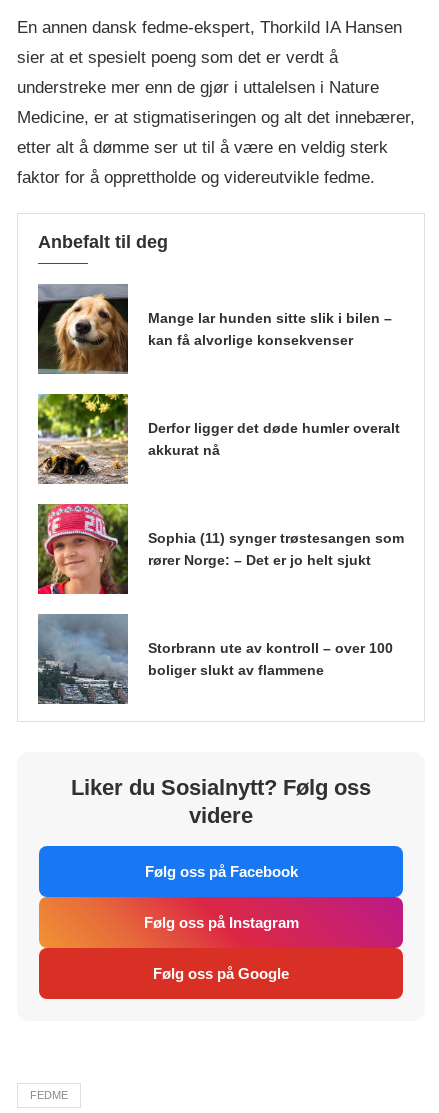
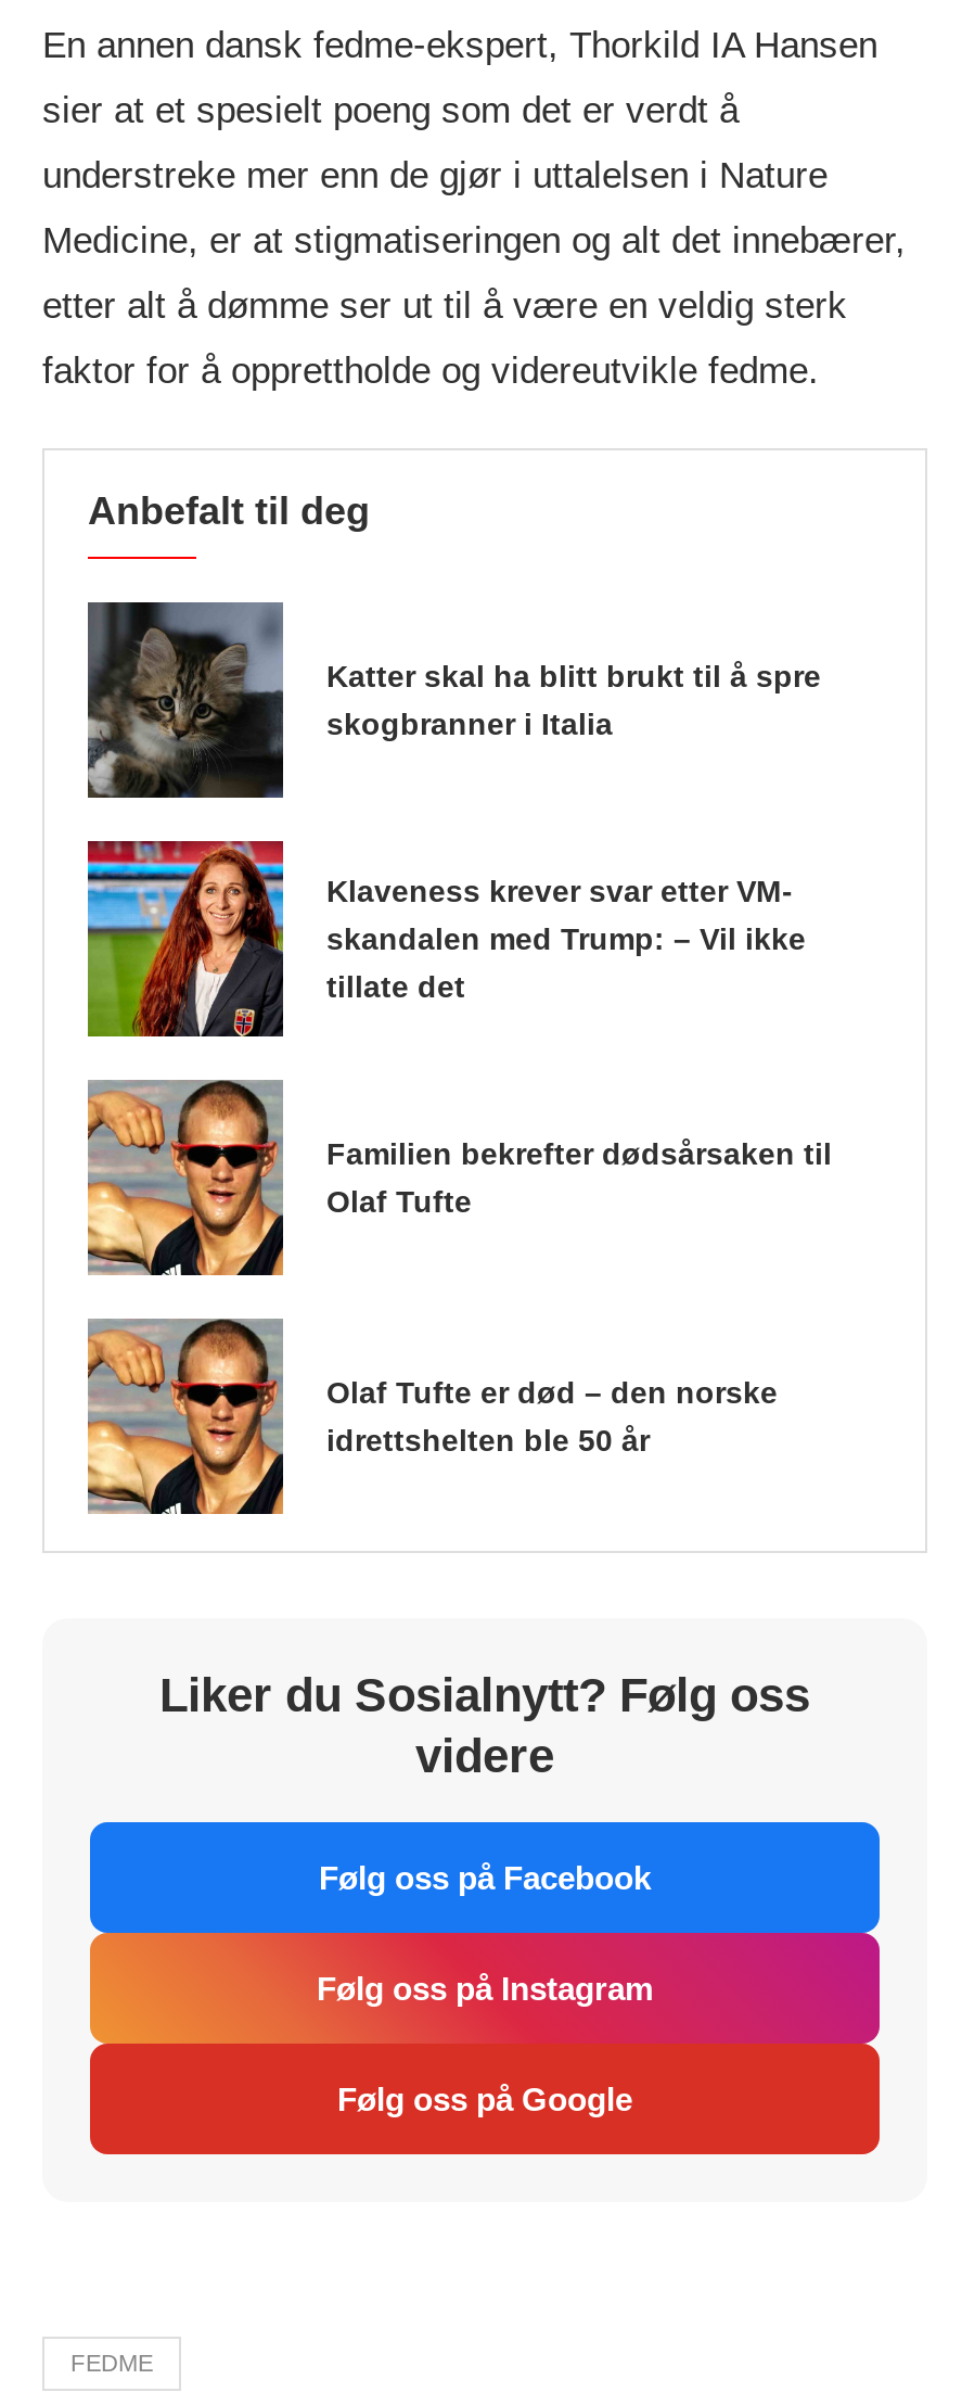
- [image]
- Mange lar hunden sitte slik i bilen –
- kan få alvorlige konsekvenser
+ [image]
+ Katter skal ha blitt brukt til å spre
+ skogbranner i Italia

- [image]
- Derfor ligger det døde humler overalt
- akkurat nå
+ [image]
+ Klaveness krever svar etter VM-
+ skandalen med Trump: – Vil ikke
+ tillate det

- [image]
- Sophia (11) synger trøstesangen som
- rører Norge: – Det er jo helt sjukt
+ [image]
+ Familien bekrefter dødsårsaken til
+ Olaf Tufte

- [image]
- Storbrann ute av kontroll – over 100
- boliger slukt av flammene
+ [image]
+ Olaf Tufte er død – den norske
+ idrettshelten ble 50 år
